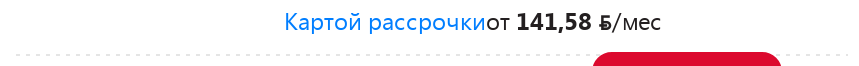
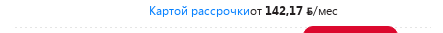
- Картой рассрочкиот 141,58
+ Картой рассрочкиот 142,17
